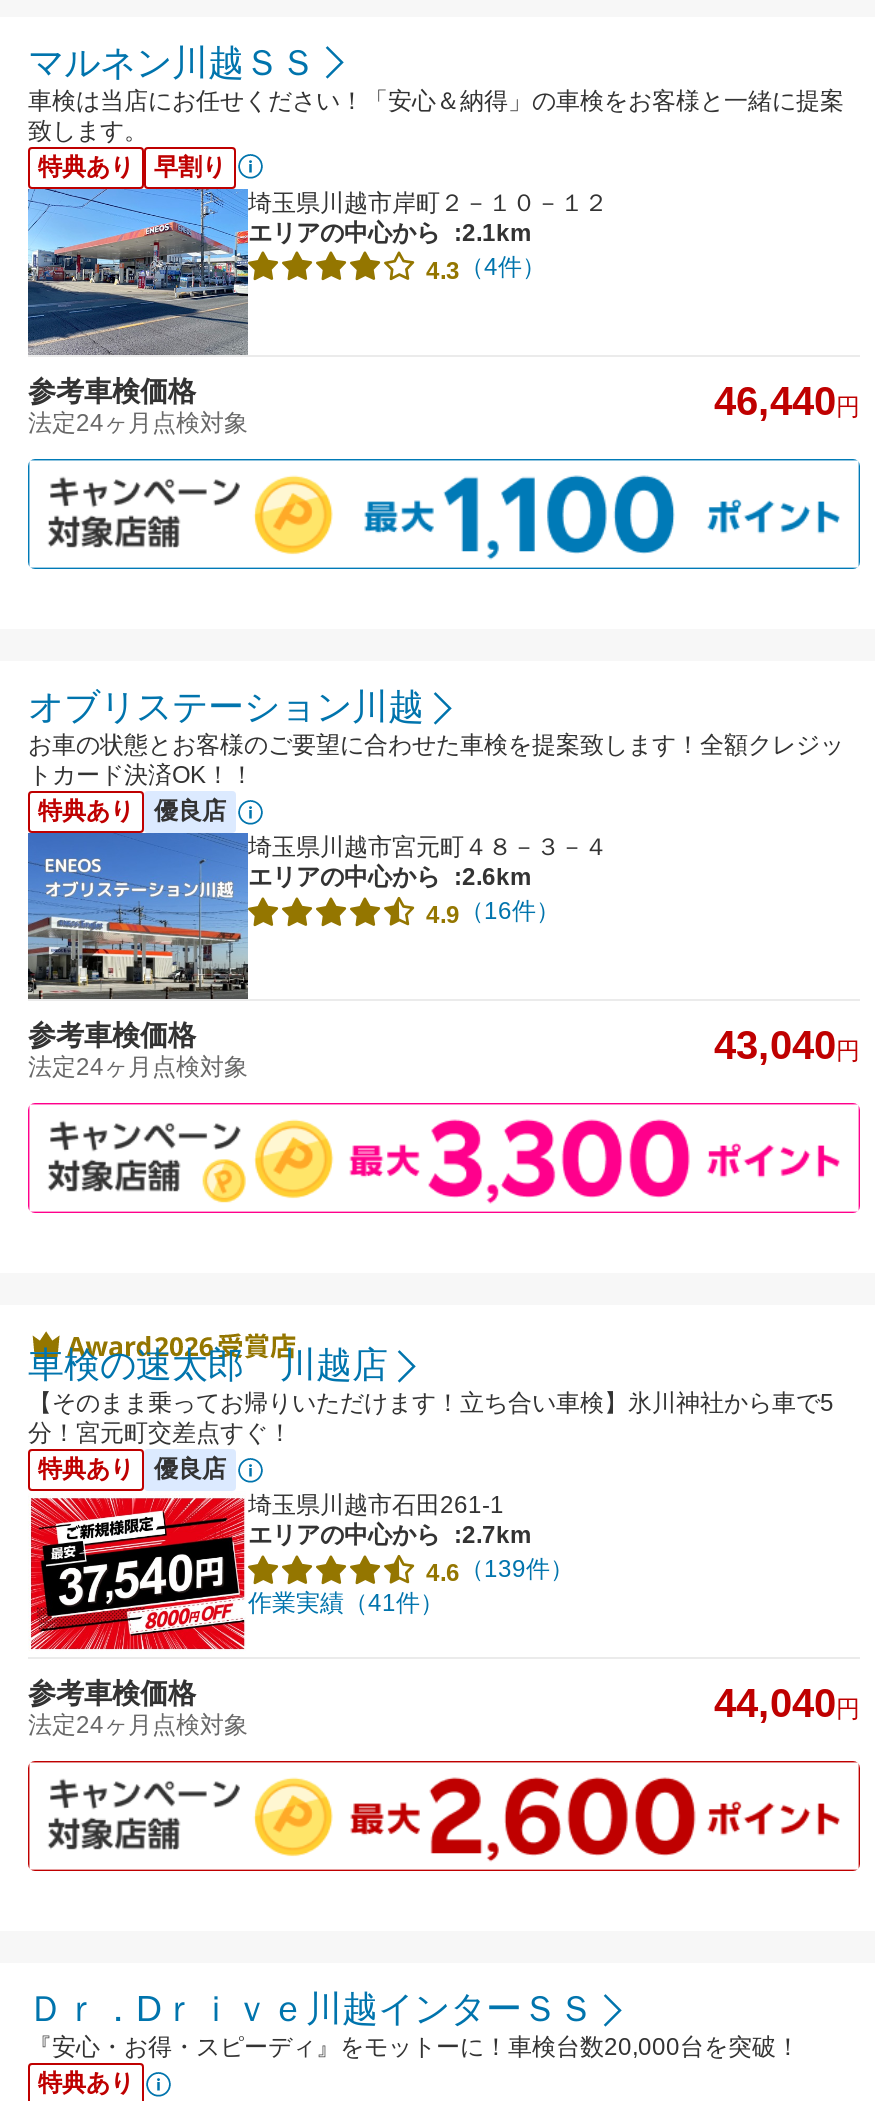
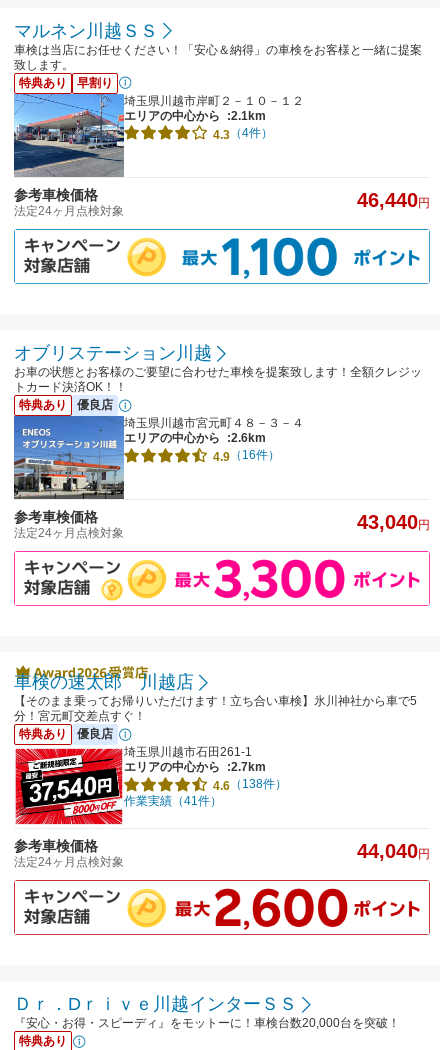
- 4.6（139件）
+ 4.6（138件）
